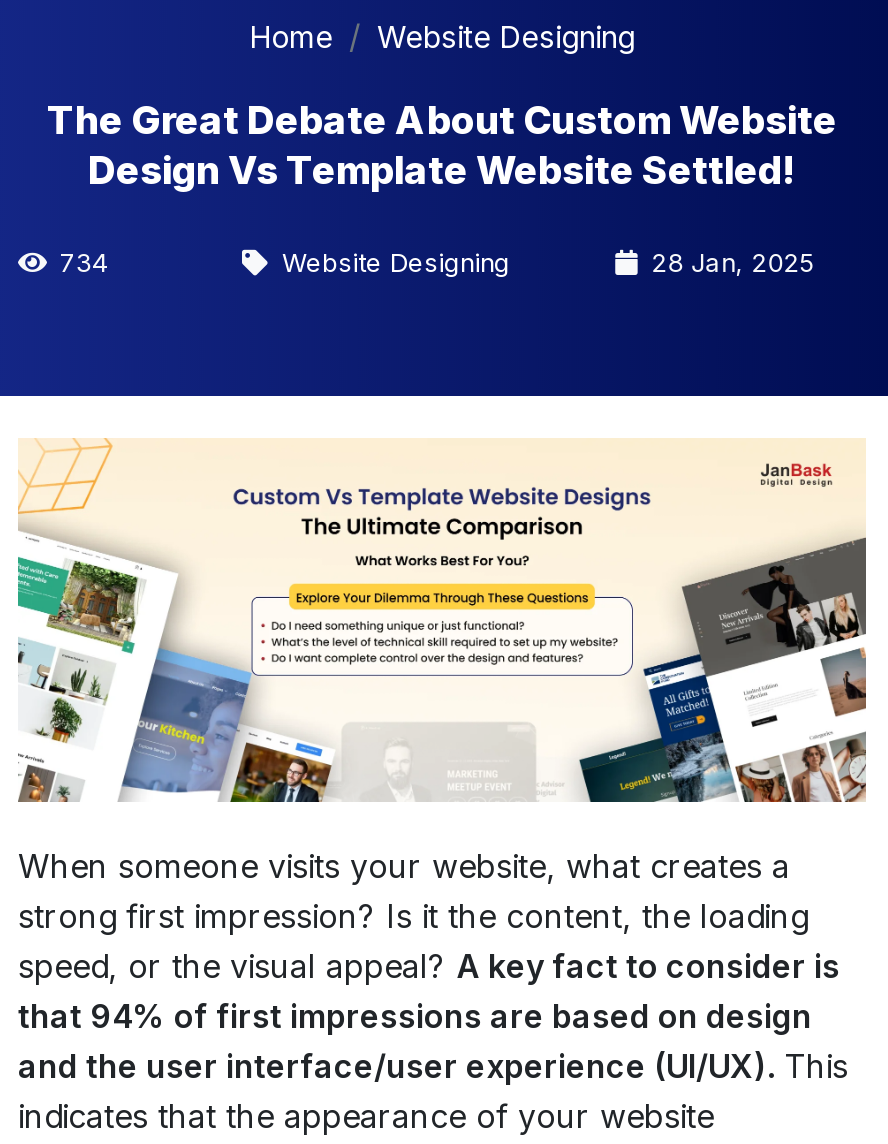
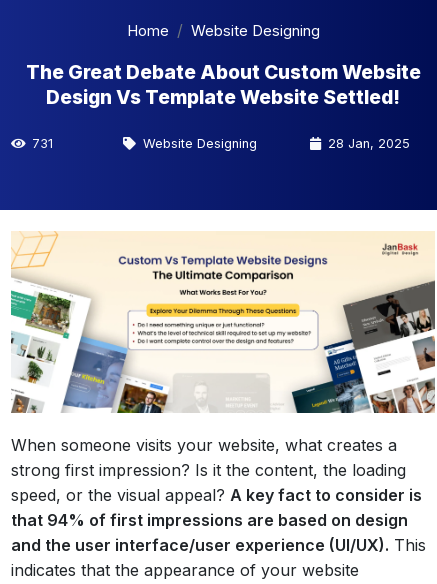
- 734
+ 731
